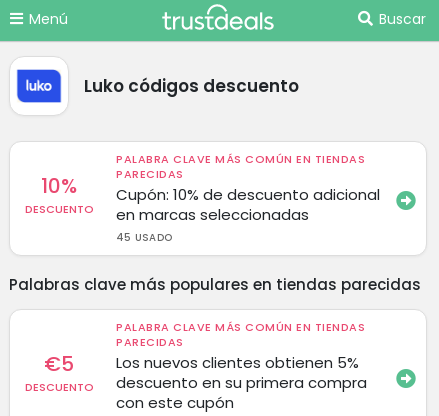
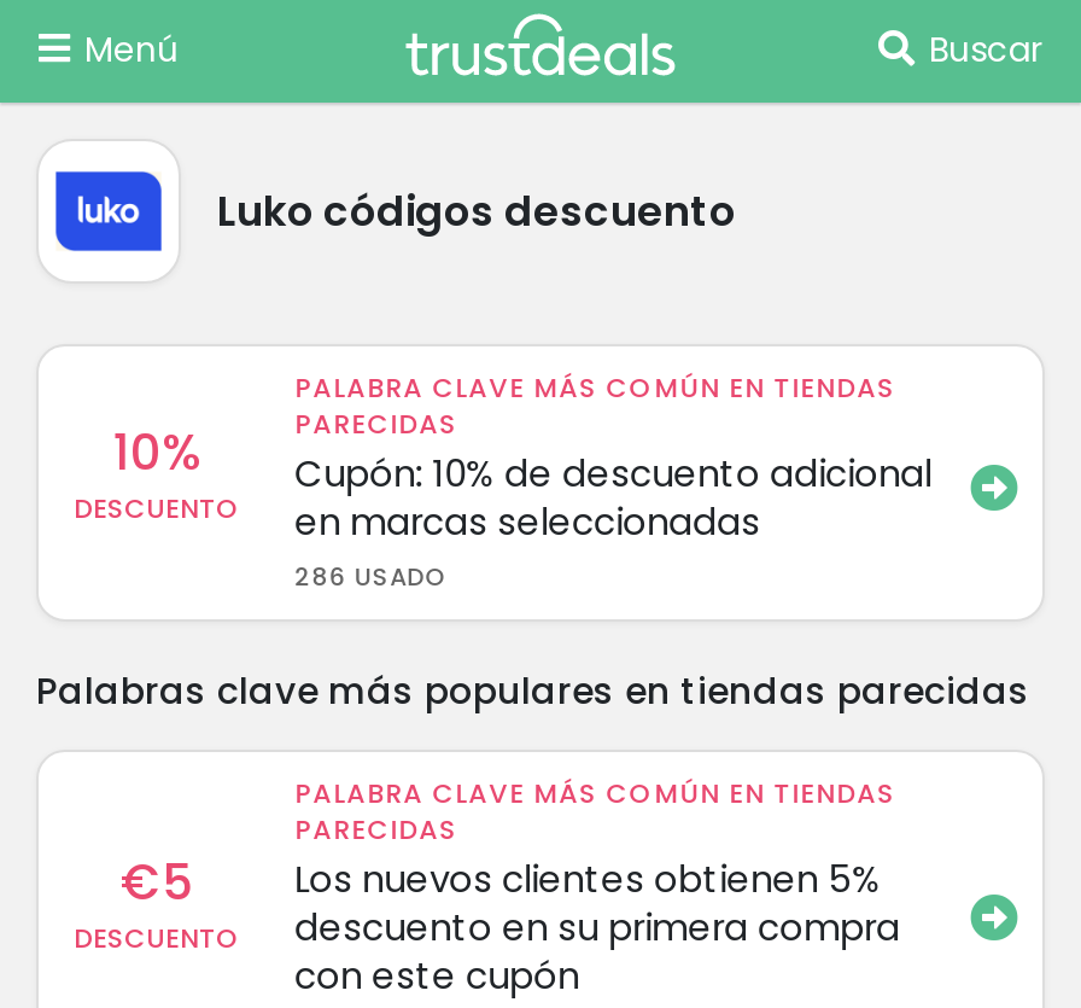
- 45 USADO
+ 286 USADO
